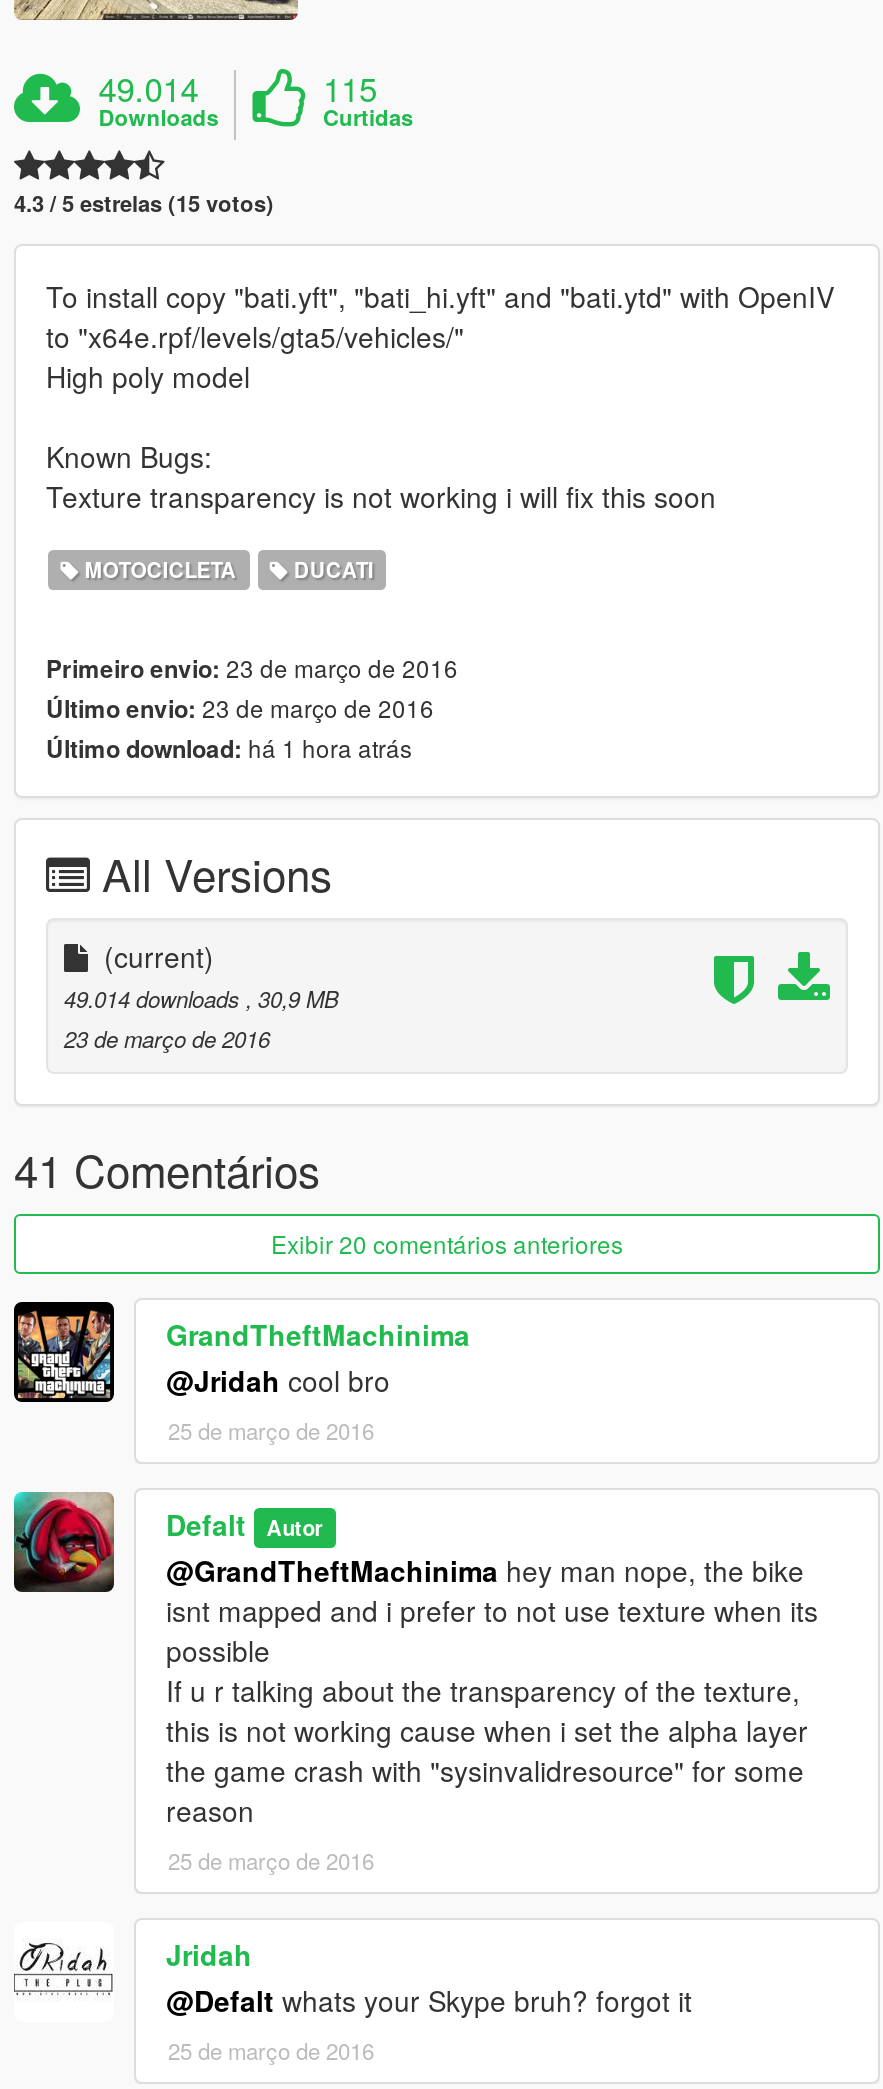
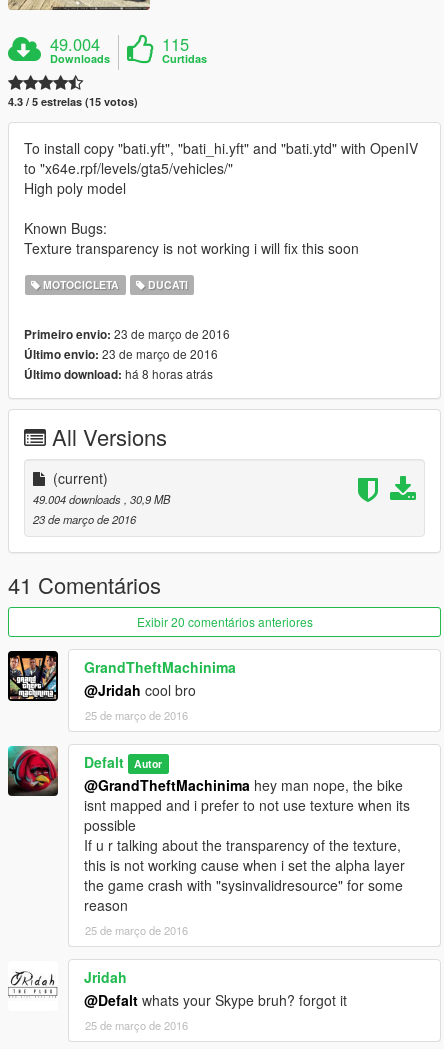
- 49.014
+ 49.004

- Último download: há 1 hora atrás
+ Último download: há 8 horas atrás

- 49.014 downloads, 30,9 MB
+ 49.004 downloads, 30,9 MB
